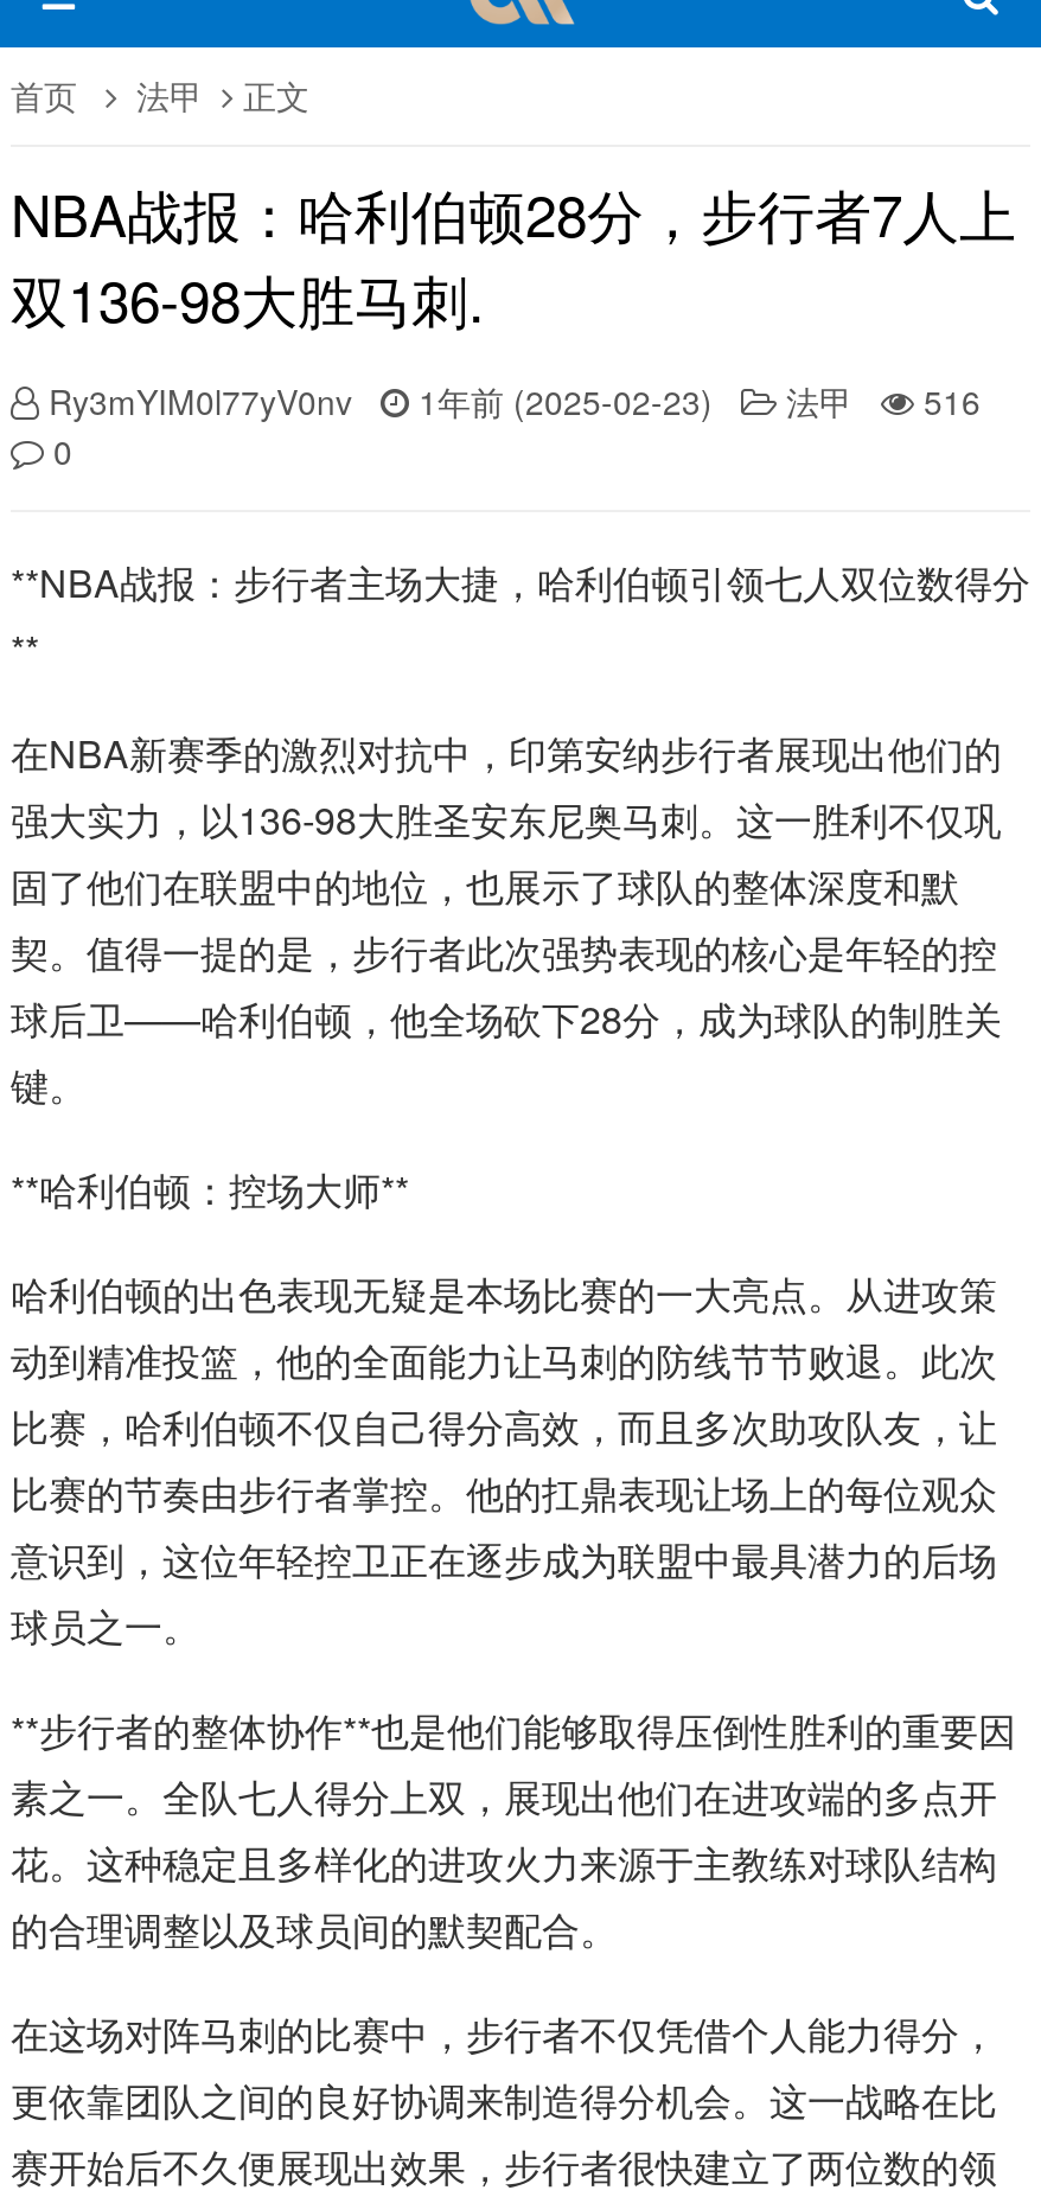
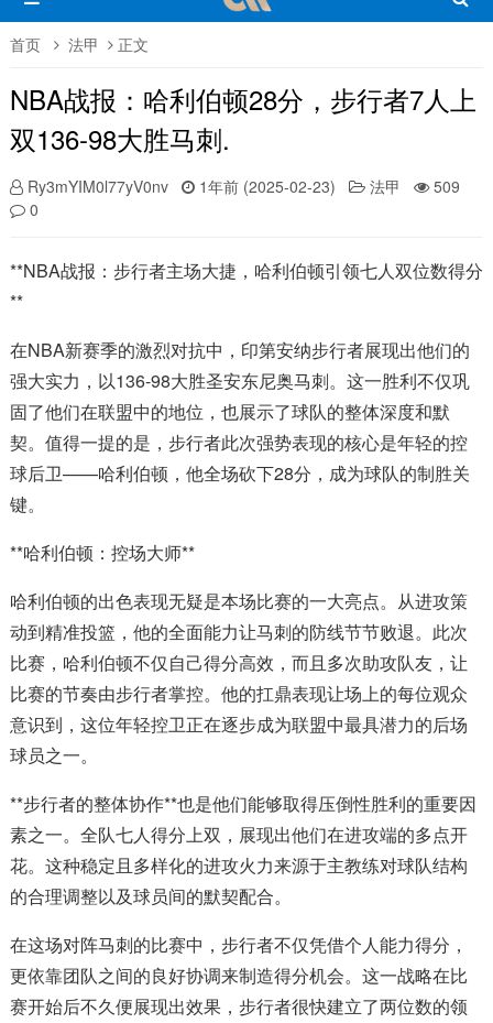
- Ry3mYIM0l77yV0nv 1年前 (2025-02-23) 法甲 516
+ Ry3mYIM0l77yV0nv 1年前 (2025-02-23) 法甲 509
